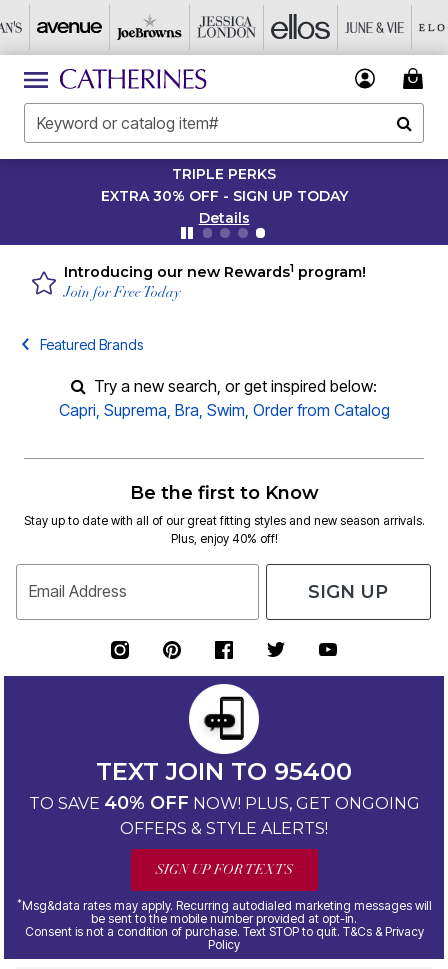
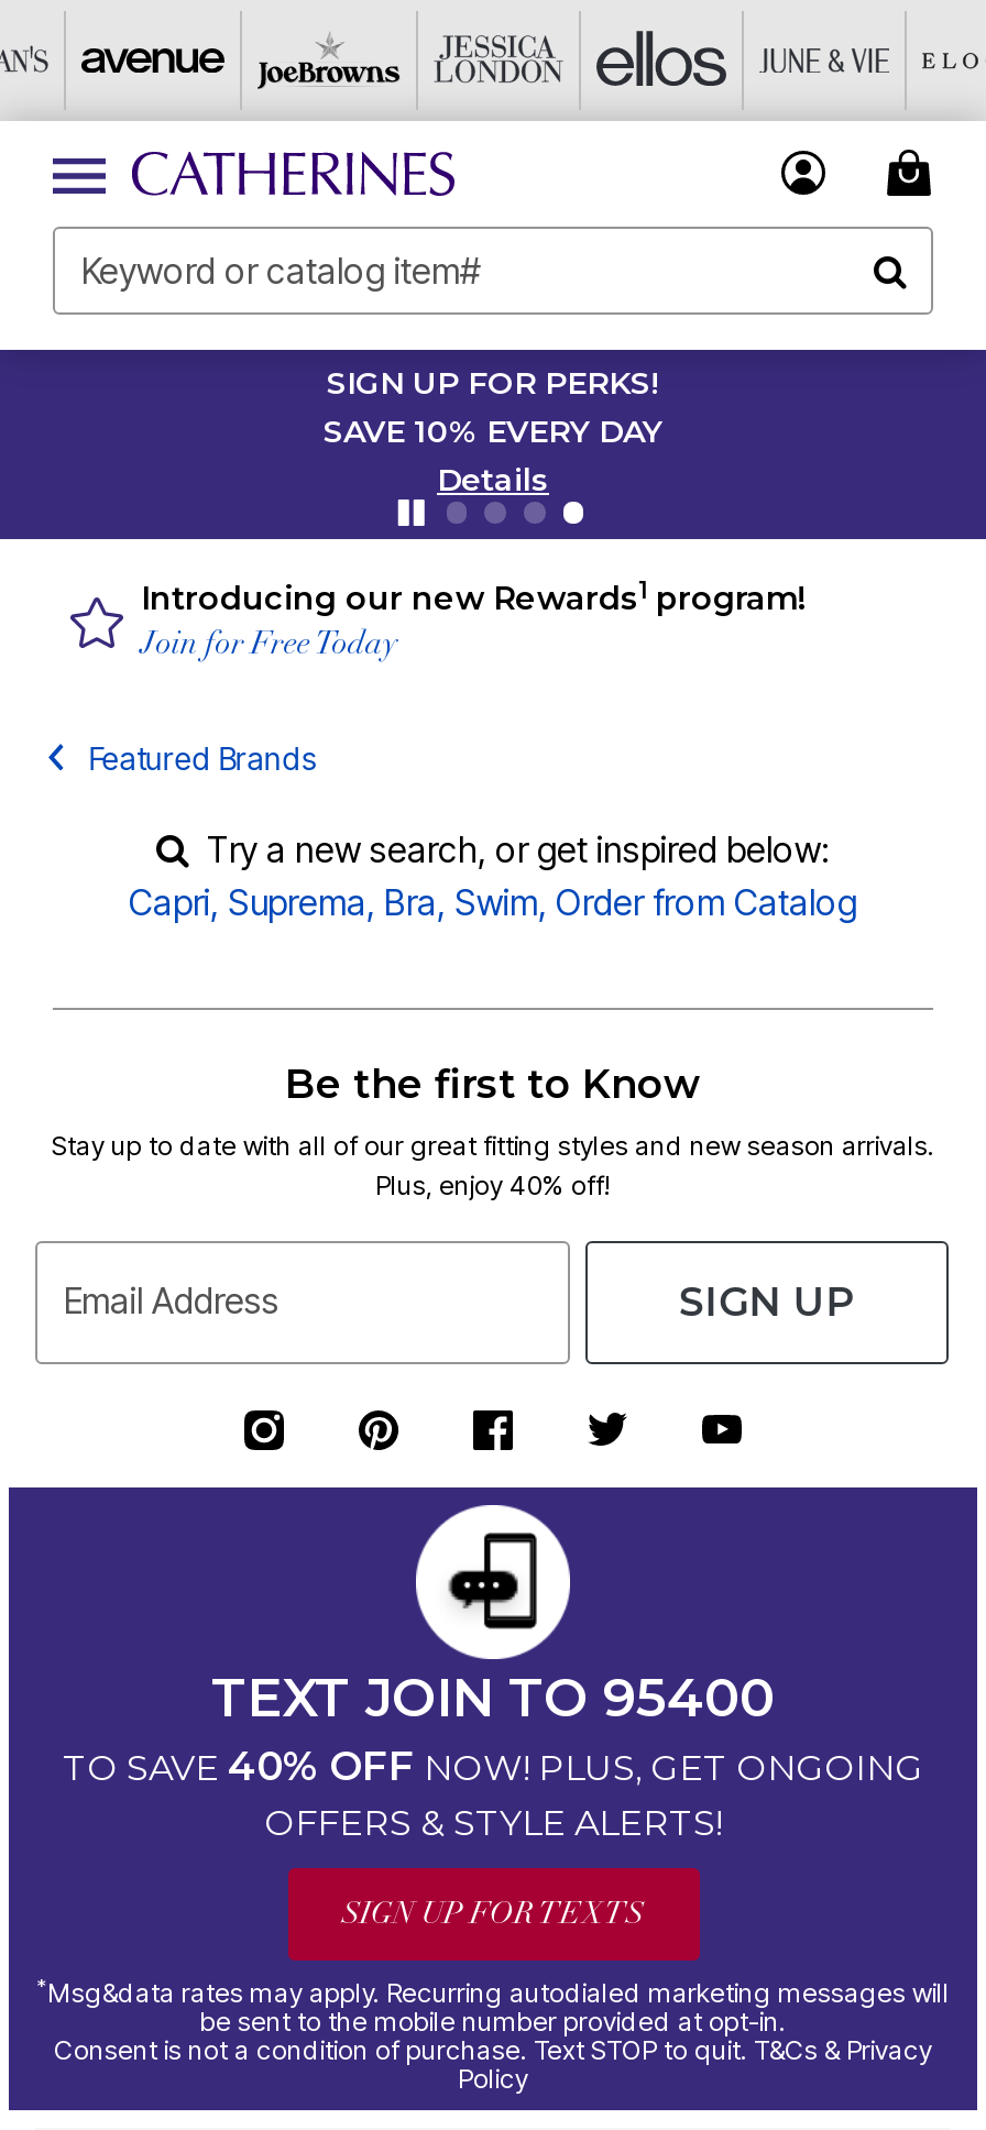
- TRIPLE PERKS
- EXTRA 30% OFF - SIGN UP TODAY
+ SIGN UP FOR PERKS!
+ SAVE 10% EVERY DAY
